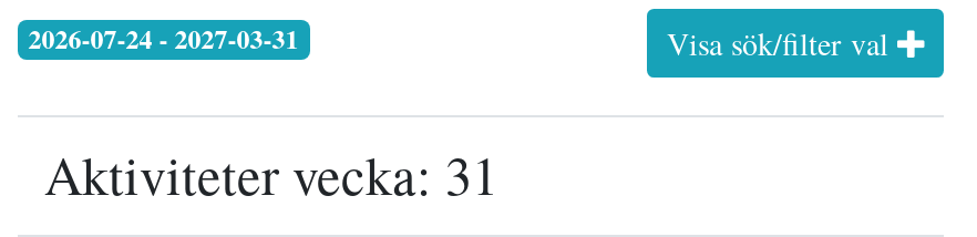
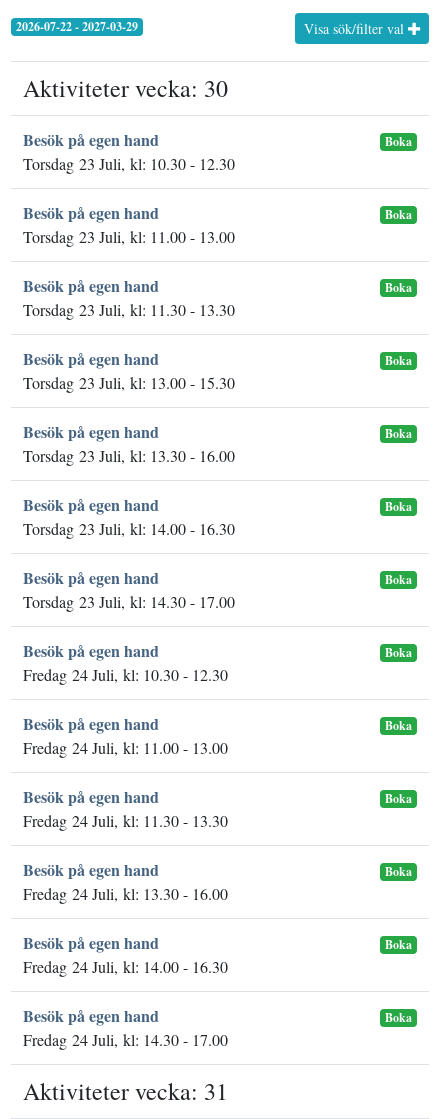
- 2026-07-24 - 2027-03-31
+ 2026-07-22 - 2027-03-29
+ Aktiviteter vecka: 30
+ Besök på egen hand
+ Boka
+ Torsdag 23 Juli, kl: 10.30 - 12.30
+ Besök på egen hand
+ Boka
+ Torsdag 23 Juli, kl: 11.00 - 13.00
+ Besök på egen hand
+ Boka
+ Torsdag 23 Juli, kl: 11.30 - 13.30
+ Besök på egen hand
+ Boka
+ Torsdag 23 Juli, kl: 13.00 - 15.30
+ Besök på egen hand
+ Boka
+ Torsdag 23 Juli, kl: 13.30 - 16.00
+ Besök på egen hand
+ Boka
+ Torsdag 23 Juli, kl: 14.00 - 16.30
+ Besök på egen hand
+ Boka
+ Torsdag 23 Juli, kl: 14.30 - 17.00
+ Besök på egen hand
+ Boka
+ Fredag 24 Juli, kl: 10.30 - 12.30
+ Besök på egen hand
+ Boka
+ Fredag 24 Juli, kl: 11.00 - 13.00
+ Besök på egen hand
+ Boka
+ Fredag 24 Juli, kl: 11.30 - 13.30
+ Besök på egen hand
+ Boka
+ Fredag 24 Juli, kl: 13.30 - 16.00
+ Besök på egen hand
+ Boka
+ Fredag 24 Juli, kl: 14.00 - 16.30
+ Besök på egen hand
+ Boka
+ Fredag 24 Juli, kl: 14.30 - 17.00
